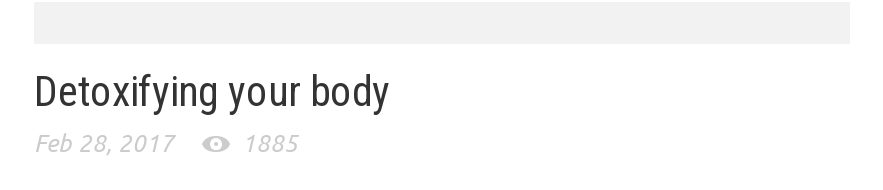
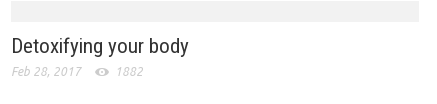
- 1885
+ 1882
